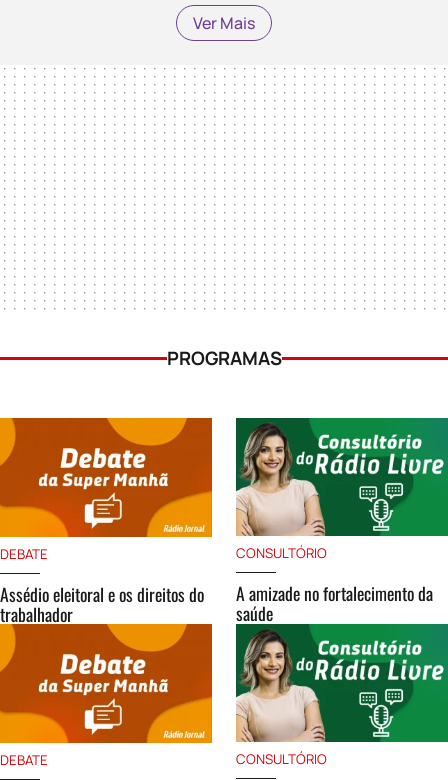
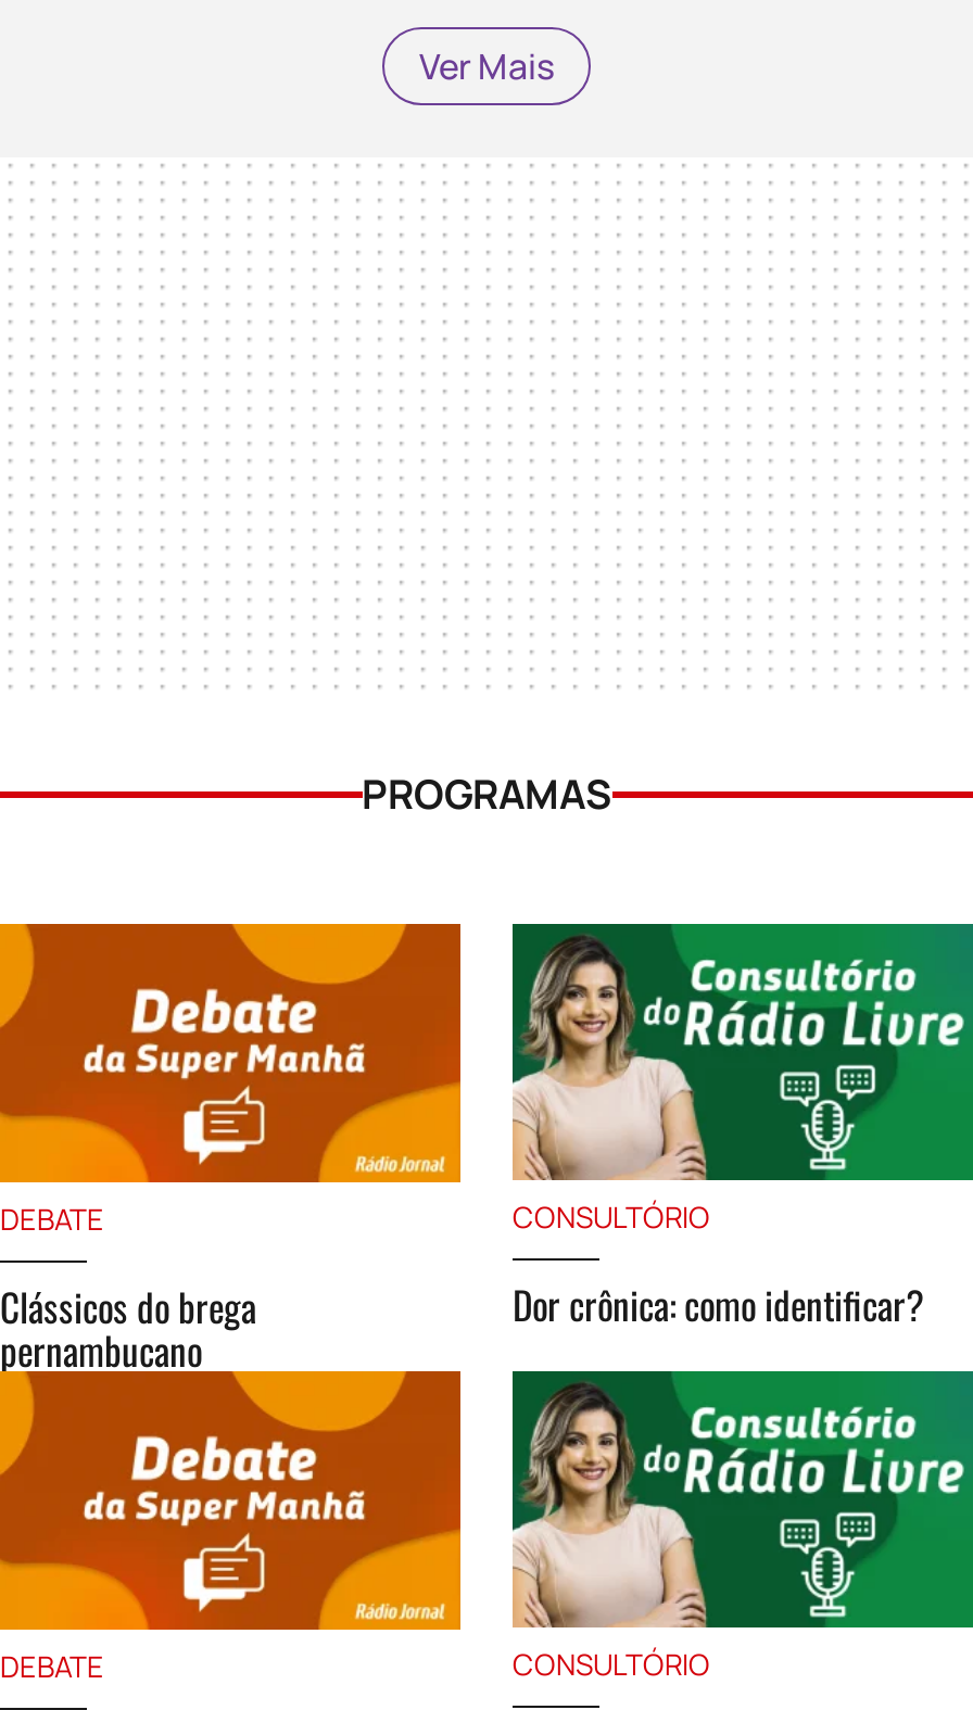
- Assédio eleitoral e os direitos do
- trabalhador
+ Clássicos do brega
+ pernambucano

- A amizade no fortalecimento da
- saúde
+ Dor crônica: como identificar?
